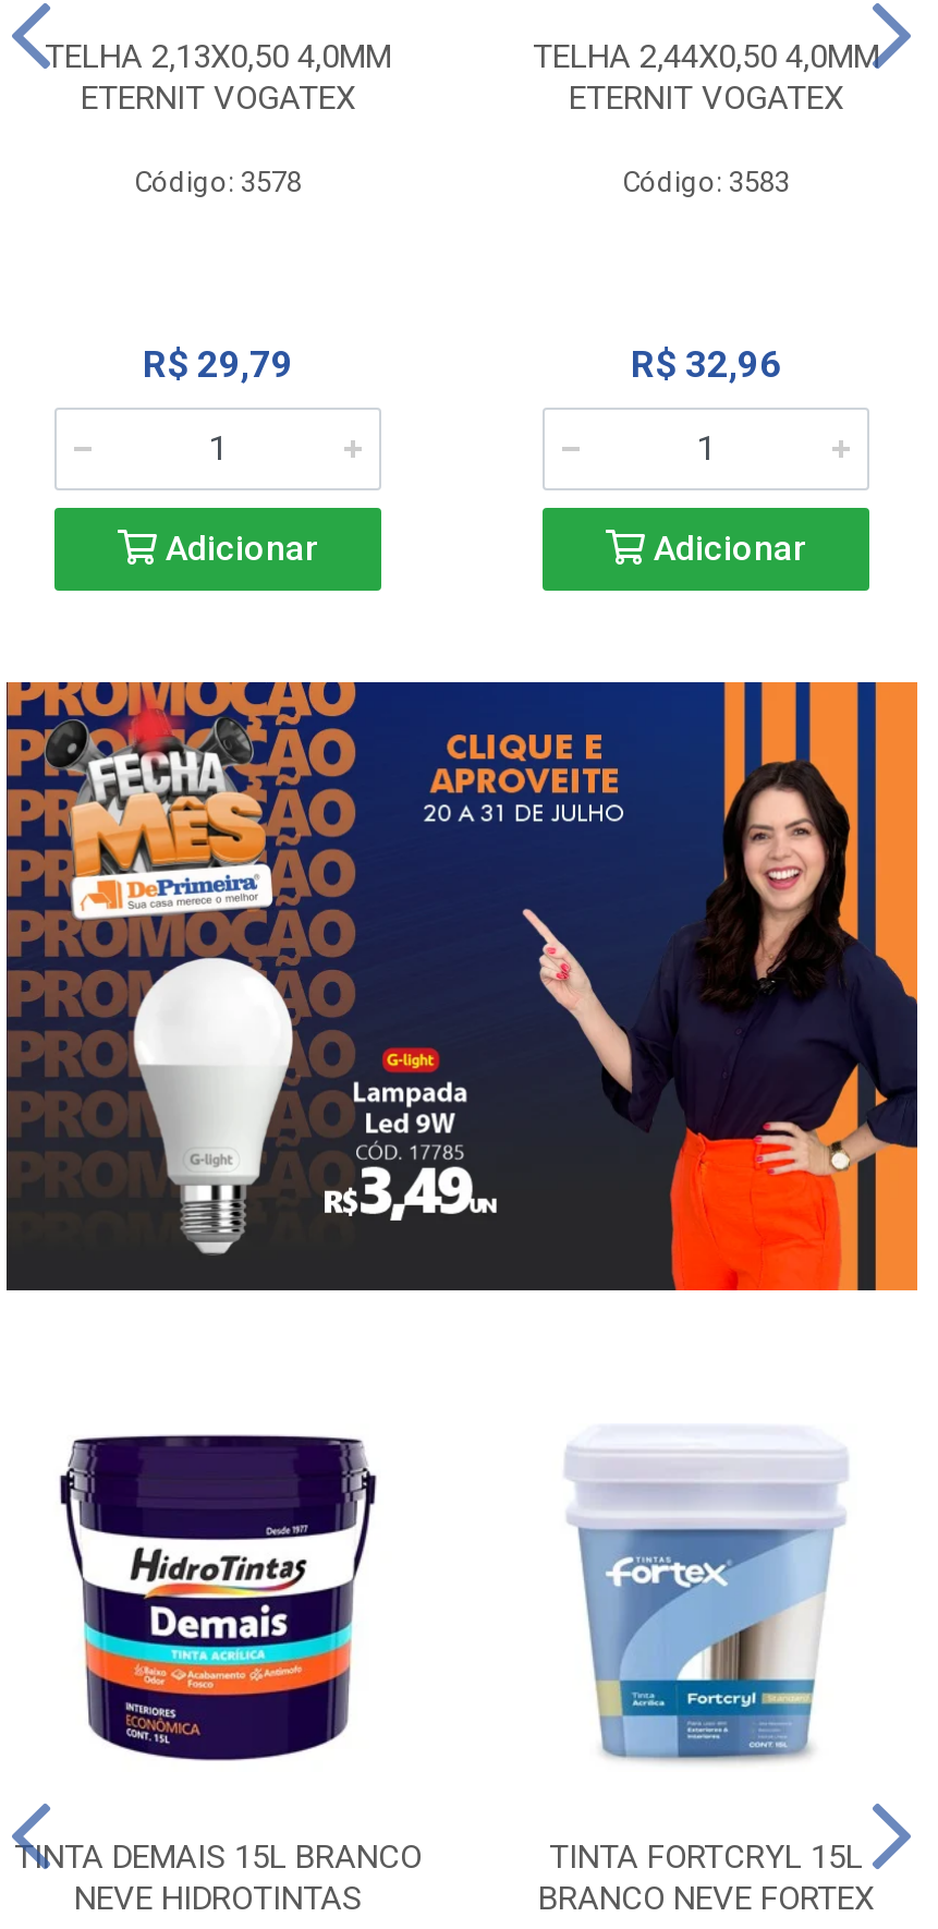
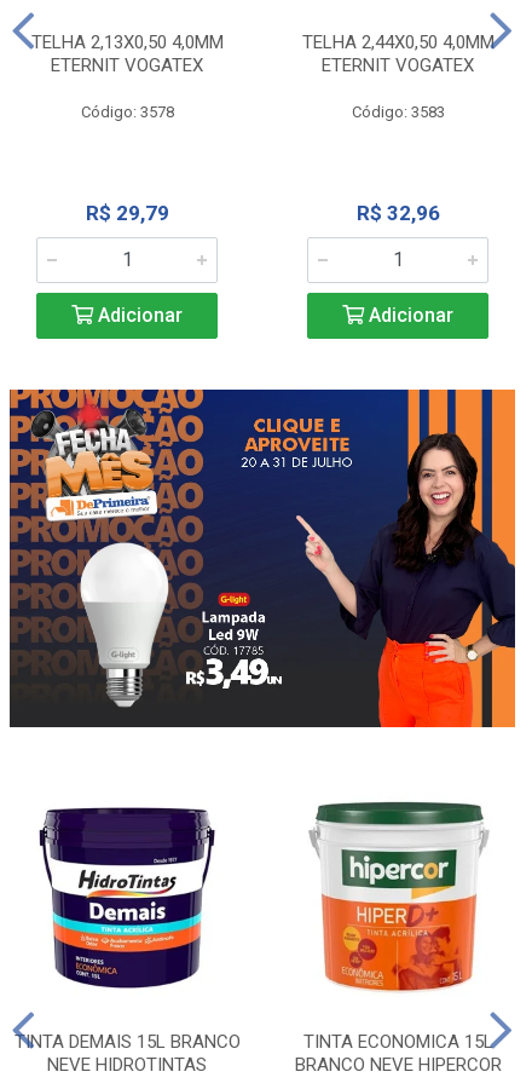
- [image]
- TINTA FORTCRYL 15L
+ [image]
+ TINTA ECONOMICA 15L

- BRANCO NEVE FORTEX
+ BRANCO NEVE HIPERCOR
